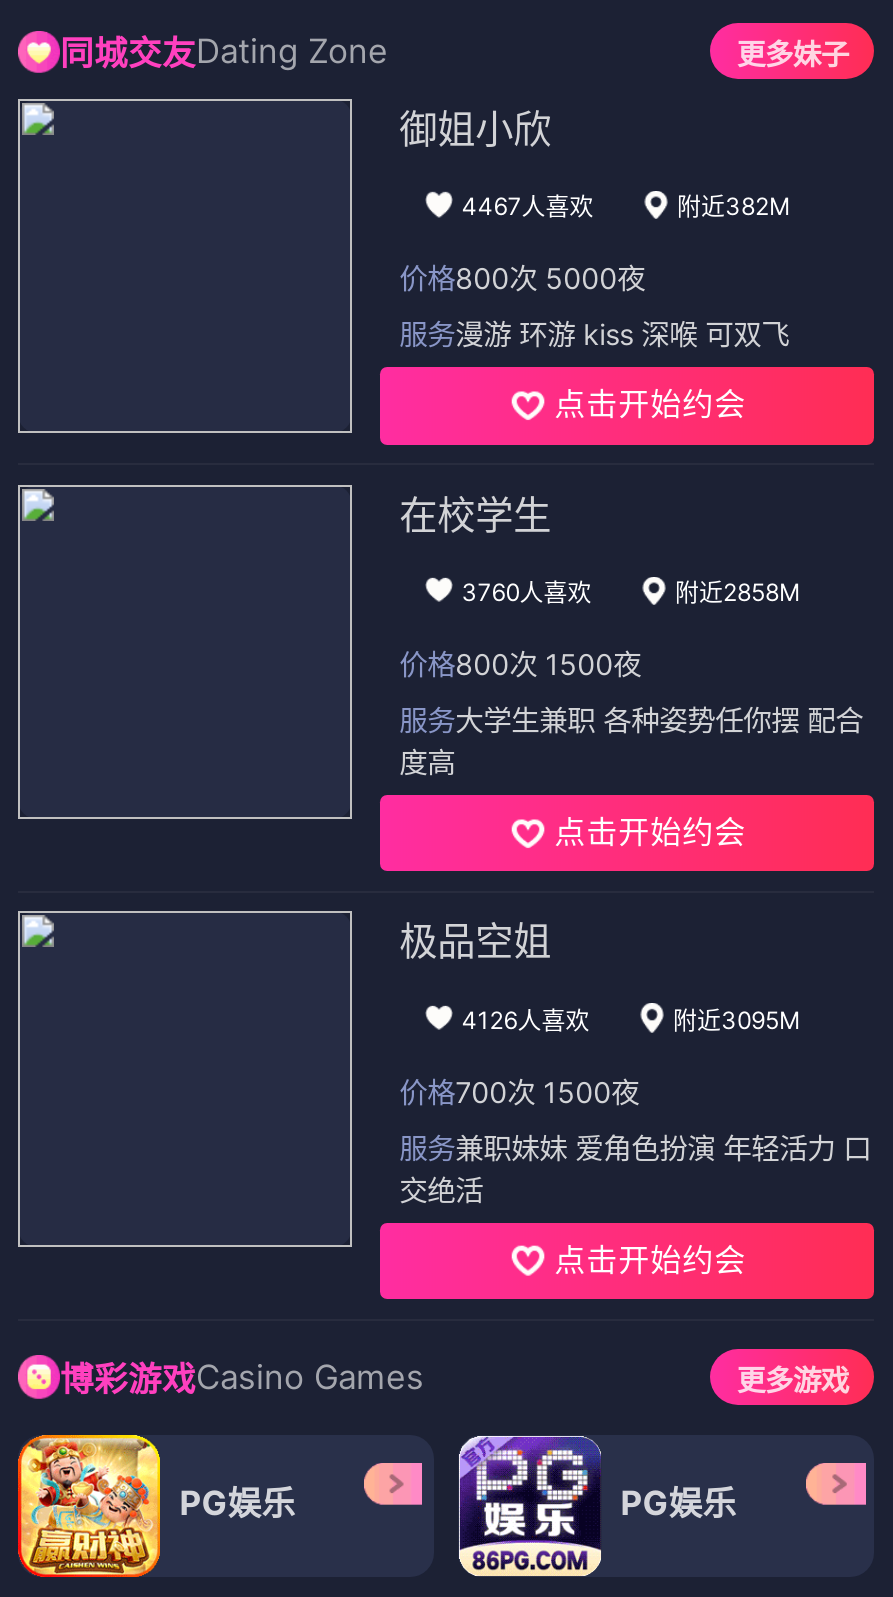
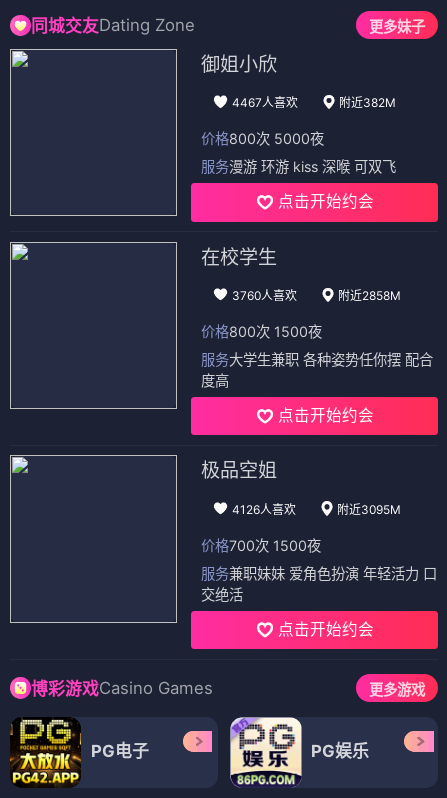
- [image]
- PG娱乐
+ [image]
+ PG电子

- [image]
+ [image]
